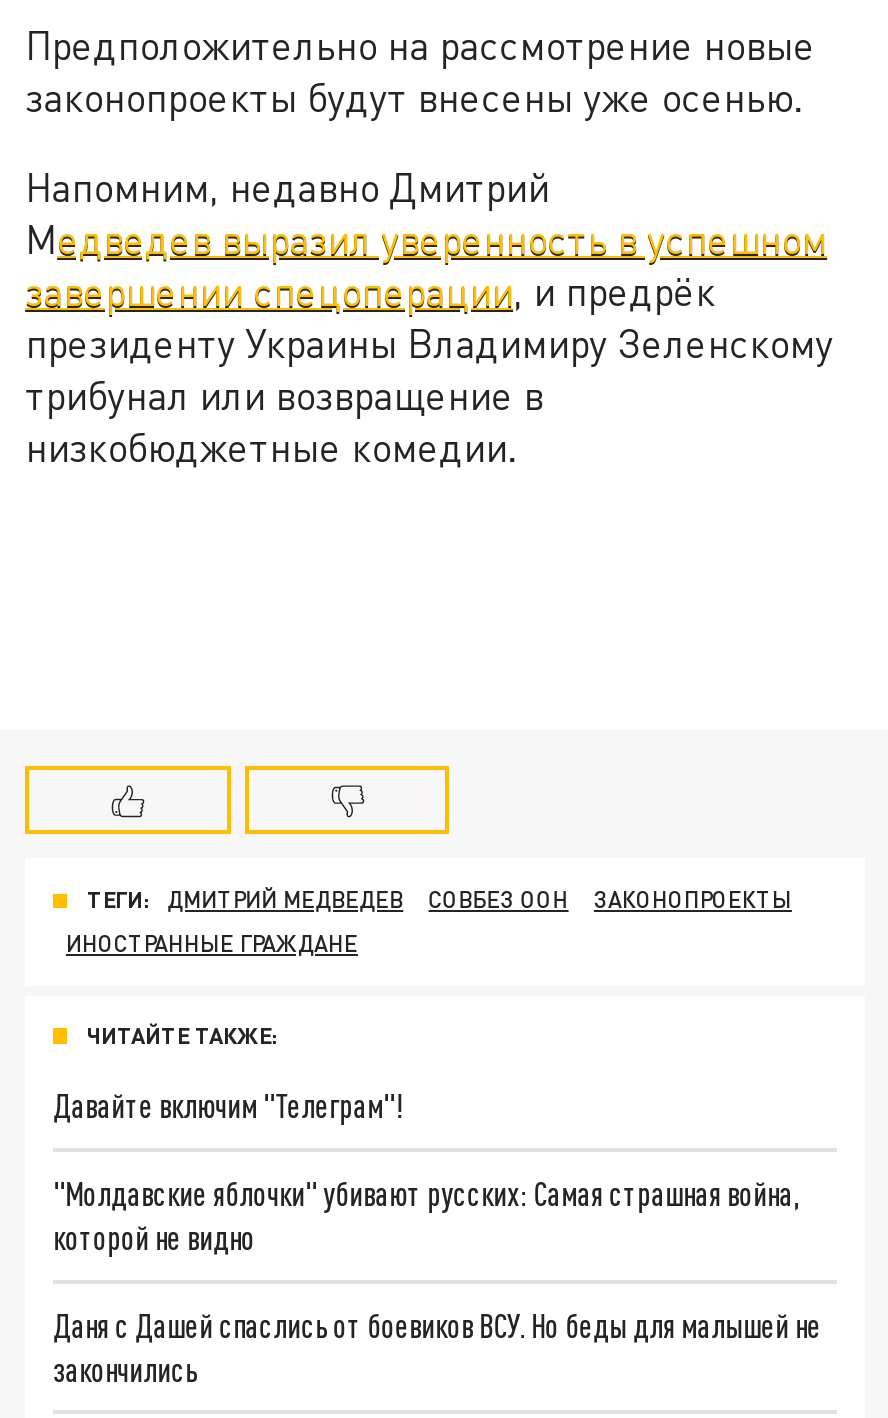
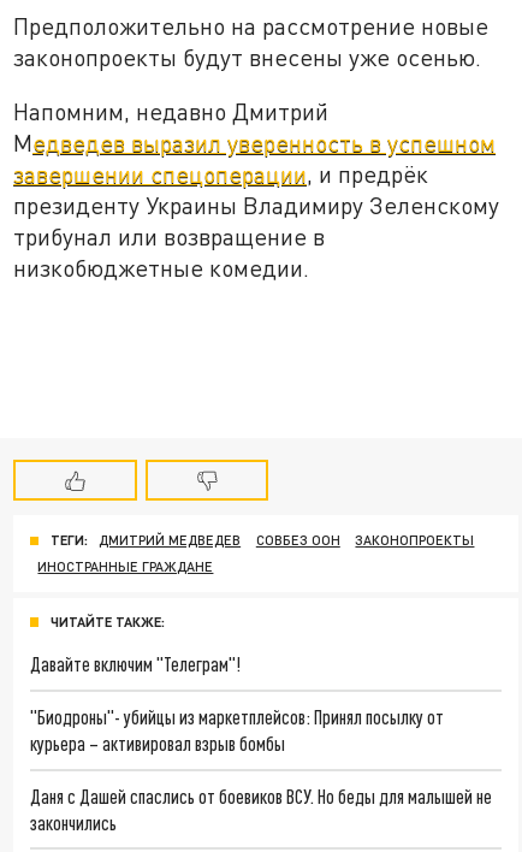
- "Молдавские яблочки" убивают русских: Самая страшная война,
- которой не видно
+ "Биодроны"- убийцы из маркетплейсов: Принял посылку от
+ курьера – активировал взрыв бомбы
